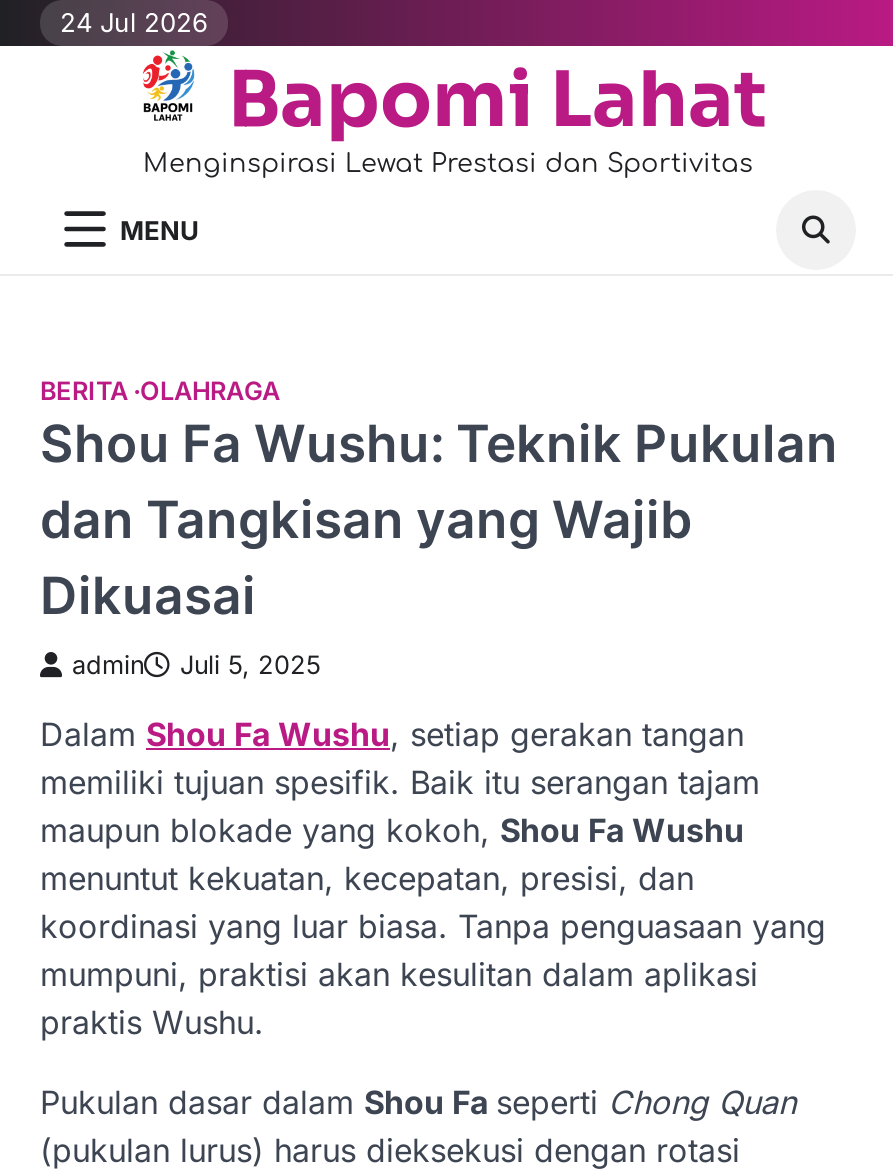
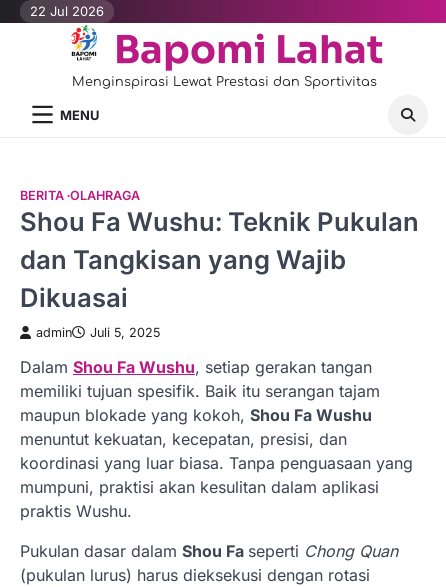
- 24 Jul 2026
+ 22 Jul 2026
